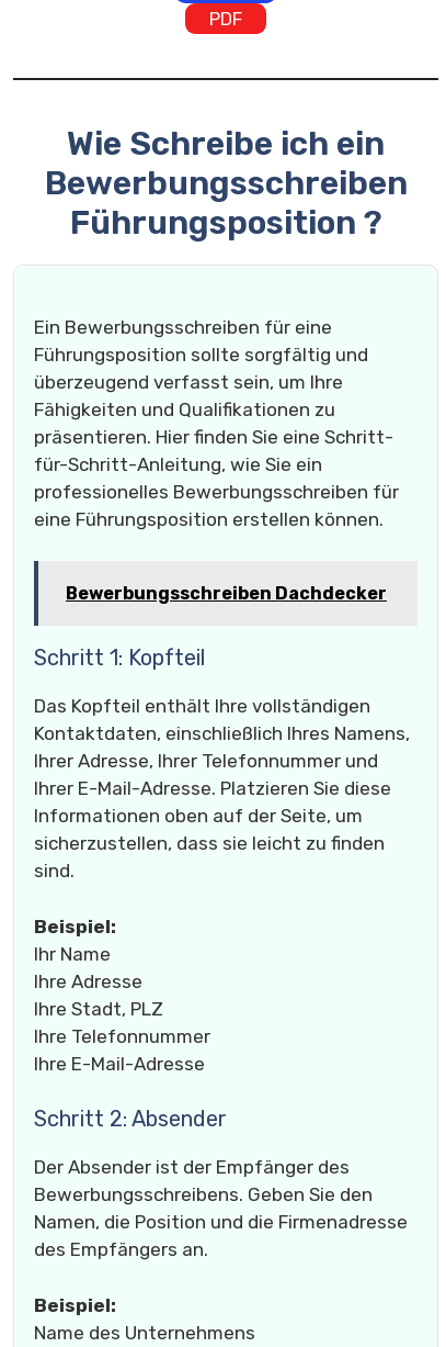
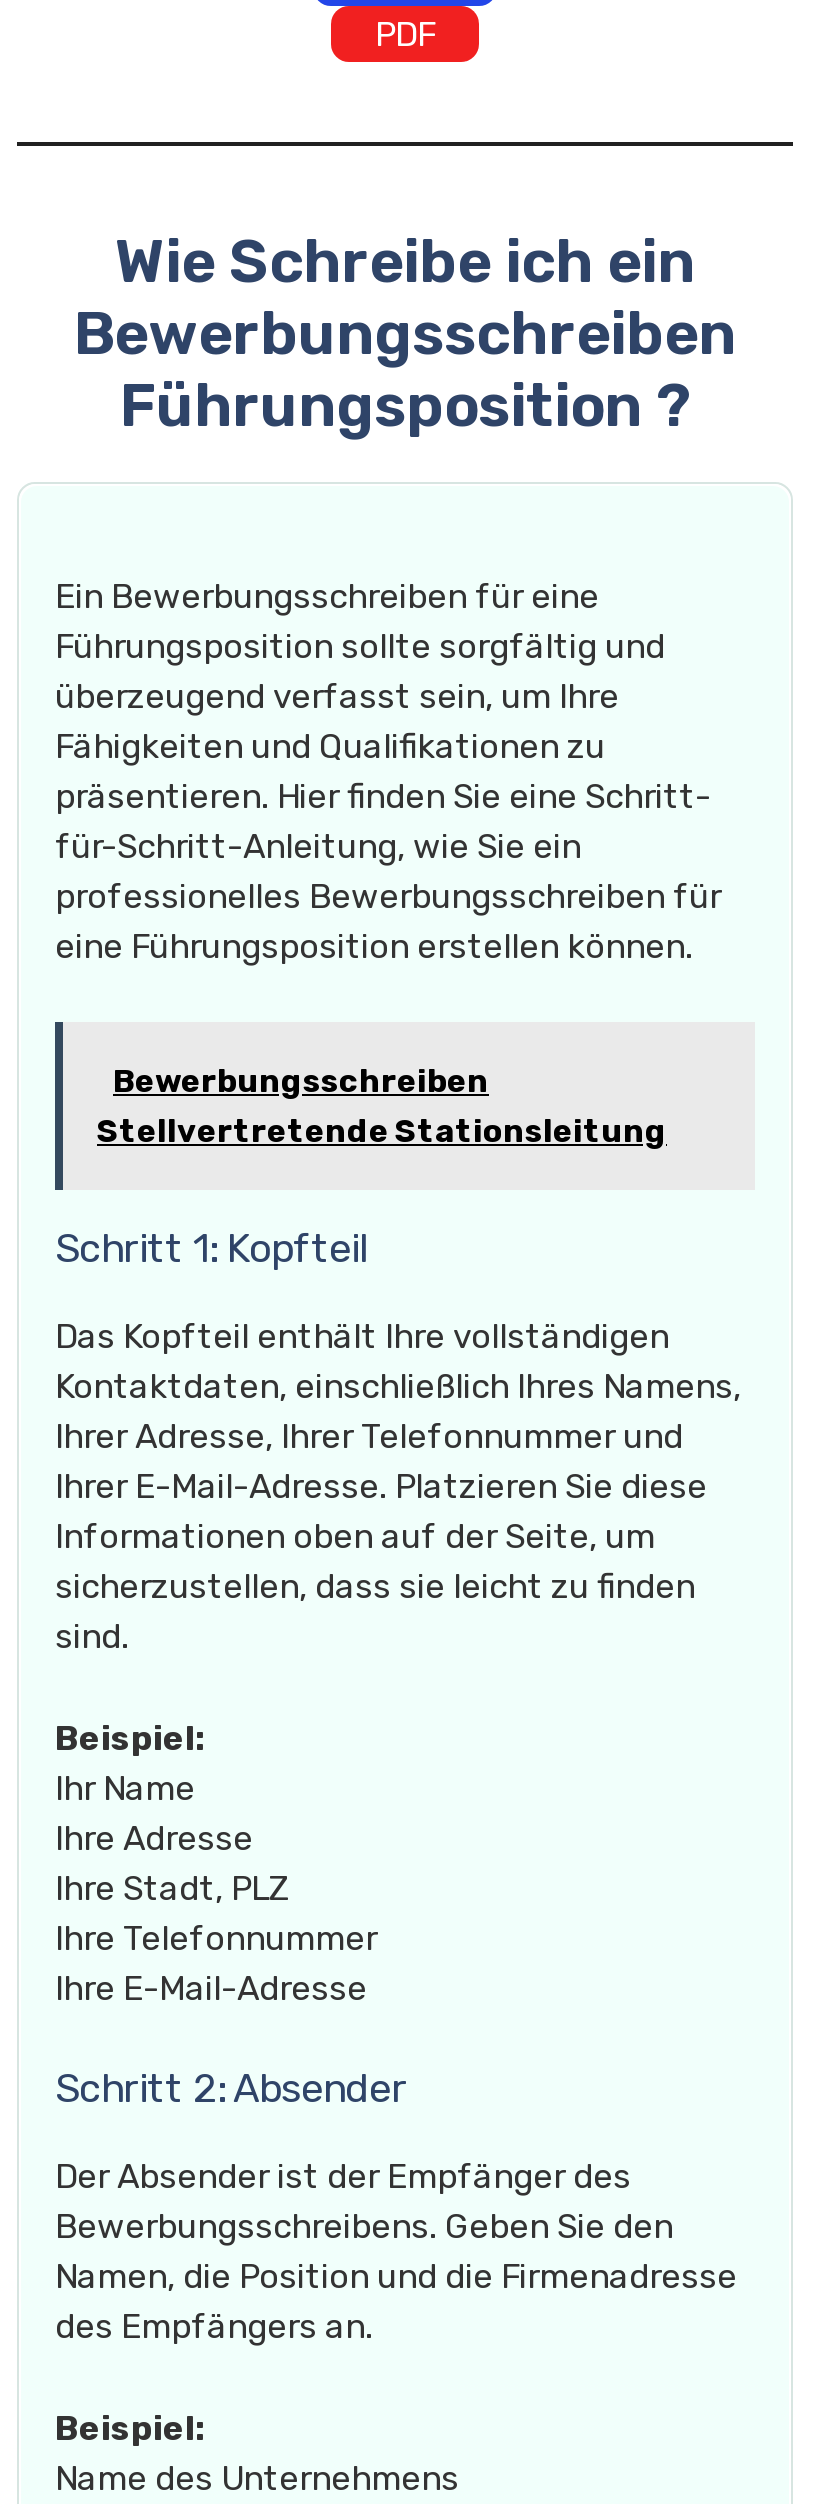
- Bewerbungsschreiben Dachdecker
+ Bewerbungsschreiben
+ Stellvertretende Stationsleitung
